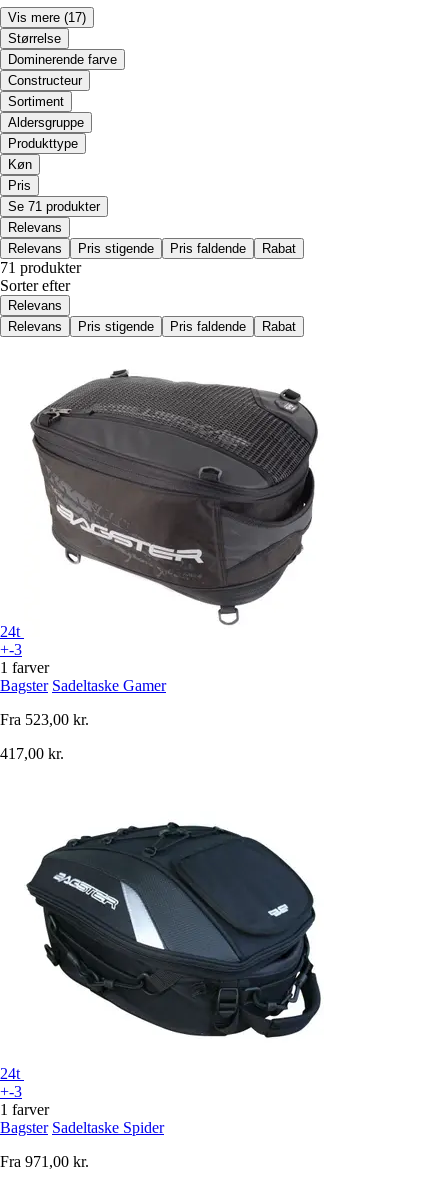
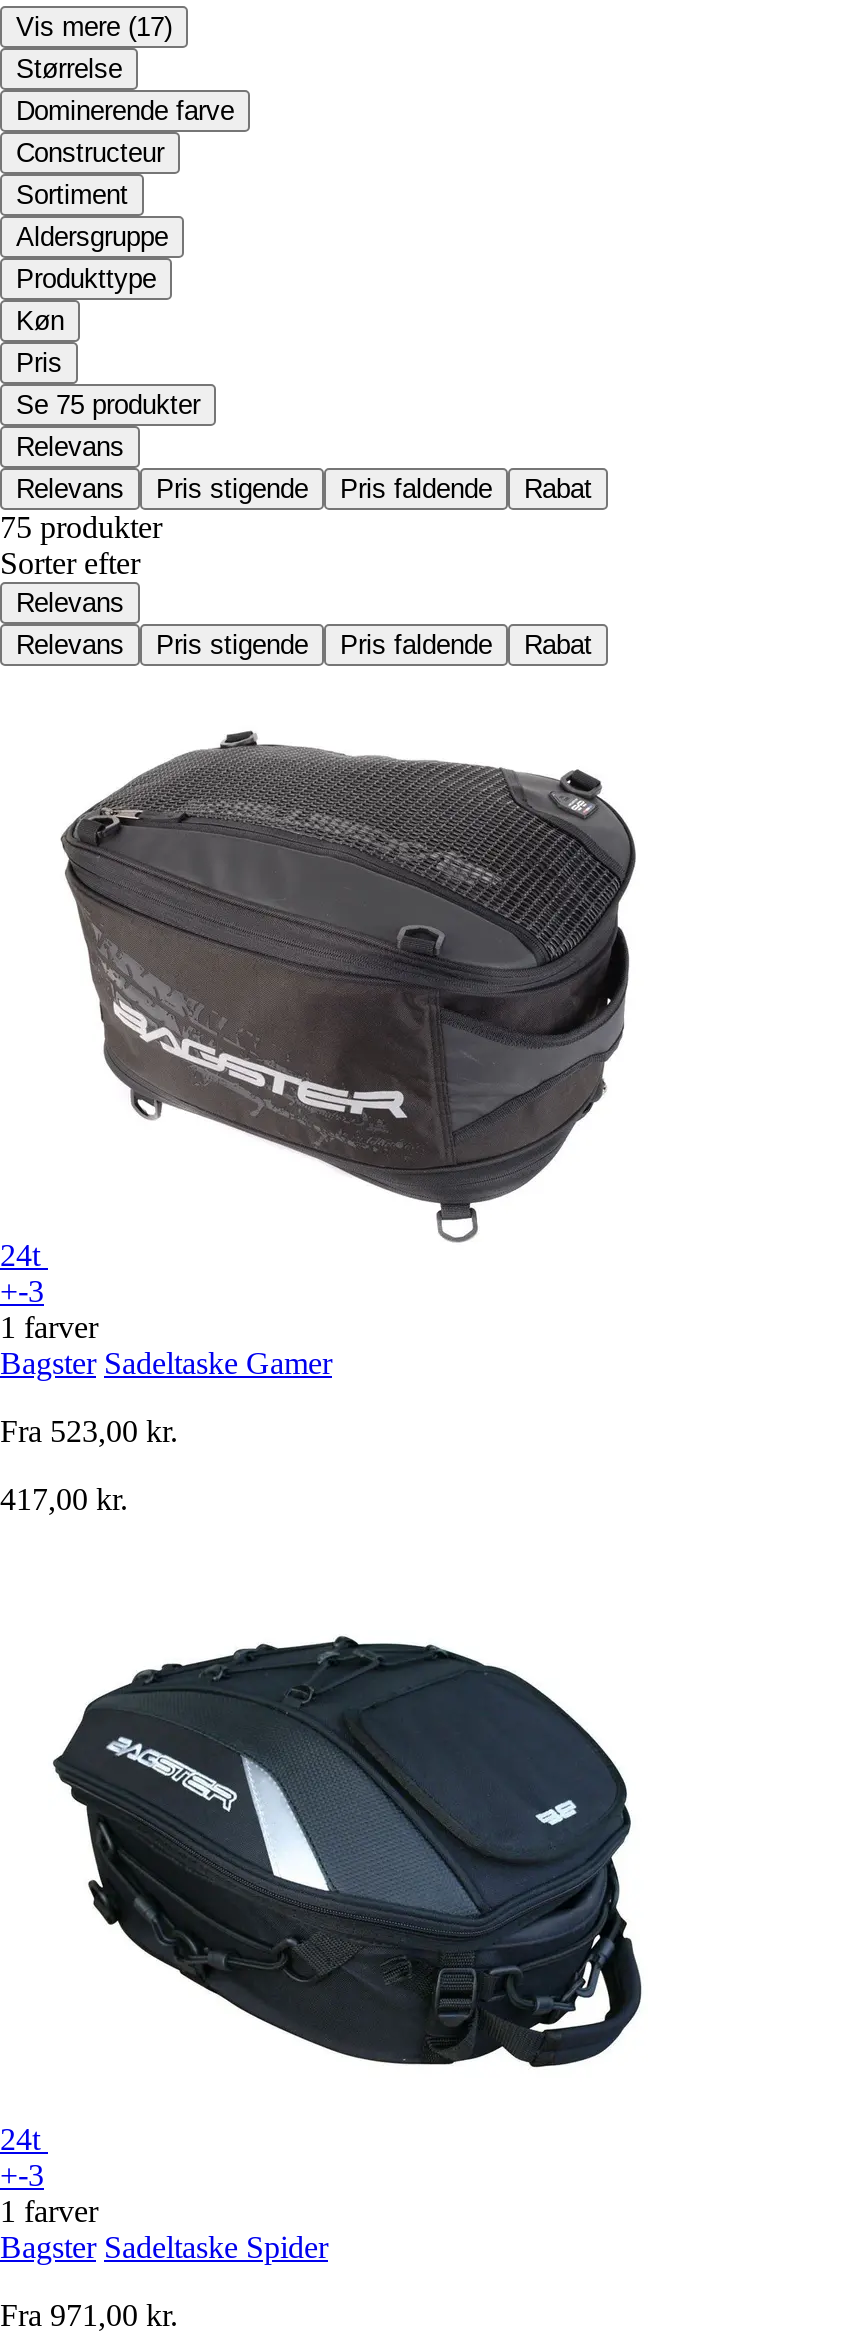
- Se 71 produkter
+ Se 75 produkter

- 71 produkter
+ 75 produkter
